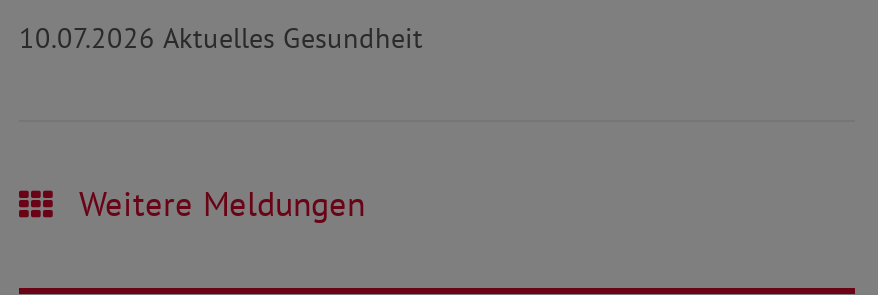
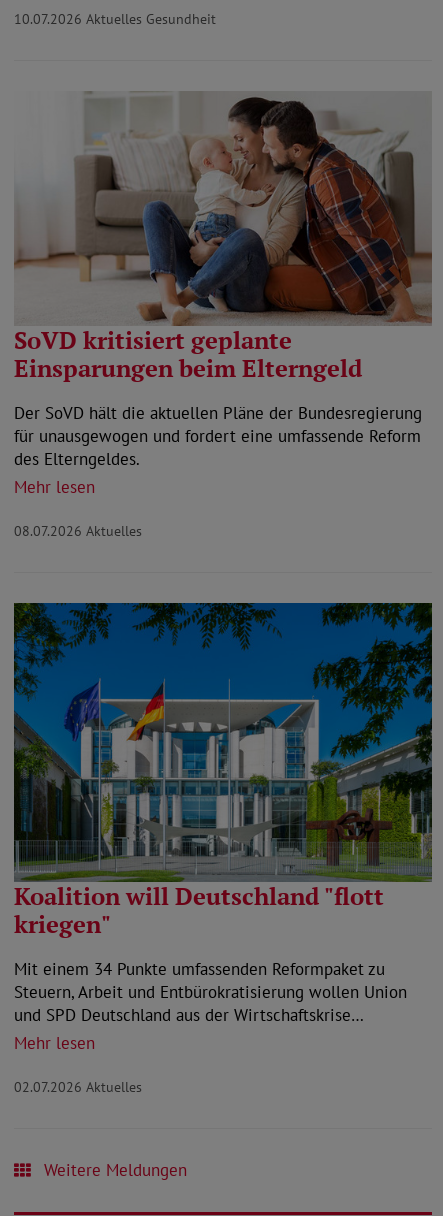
+ [image]
+ Koalition will Deutschland "flott
+ kriegen"
+ Mit einem 34 Punkte umfassenden Reformpaket zu
+ Steuern, Arbeit und Entbürokratisierung wollen Union
+ und SPD Deutschland aus der Wirtschaftskrise…
+ Mehr lesen
+ 02.07.2026 Aktuelles

+ [image]
+ SoVD kritisiert geplante
+ Einsparungen beim Elterngeld
+ Der SoVD hält die aktuellen Pläne der Bundesregierung
+ für unausgewogen und fordert eine umfassende Reform
+ des Elterngeldes.
+ Mehr lesen
+ 08.07.2026 Aktuelles
